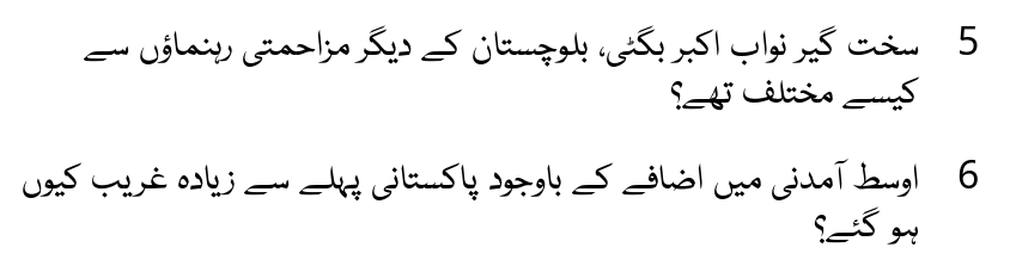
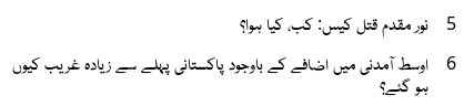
- سخت گیر نواب اکبر بگٹی، بلوچستان کے دیگر مزاحمتی رہنماؤں سے
- کیسے مختلف تھے؟
+ نور مقدم قتل کیس: کب، کیا ہوا؟
